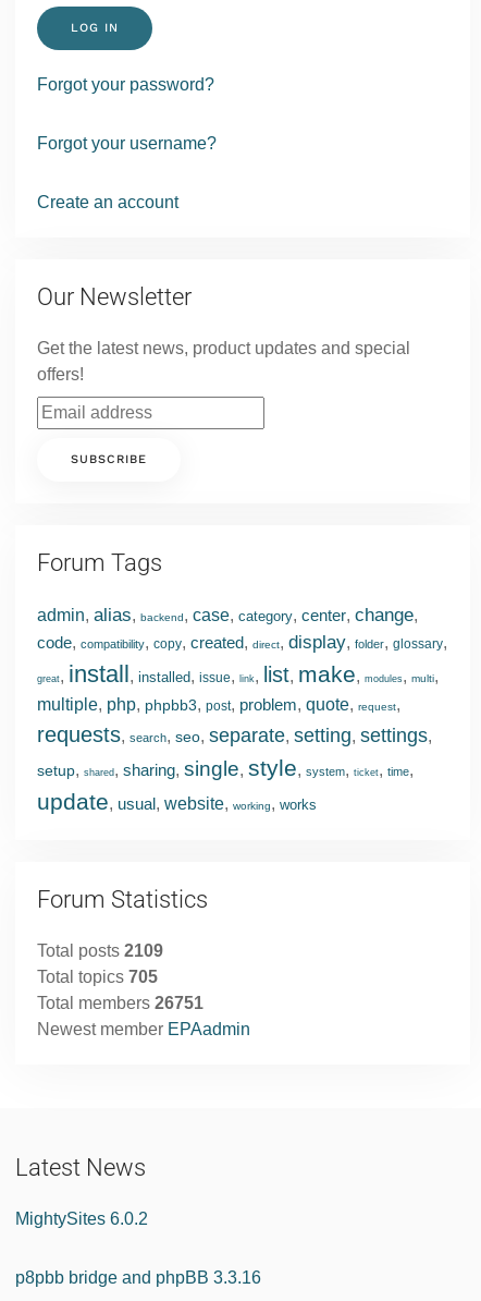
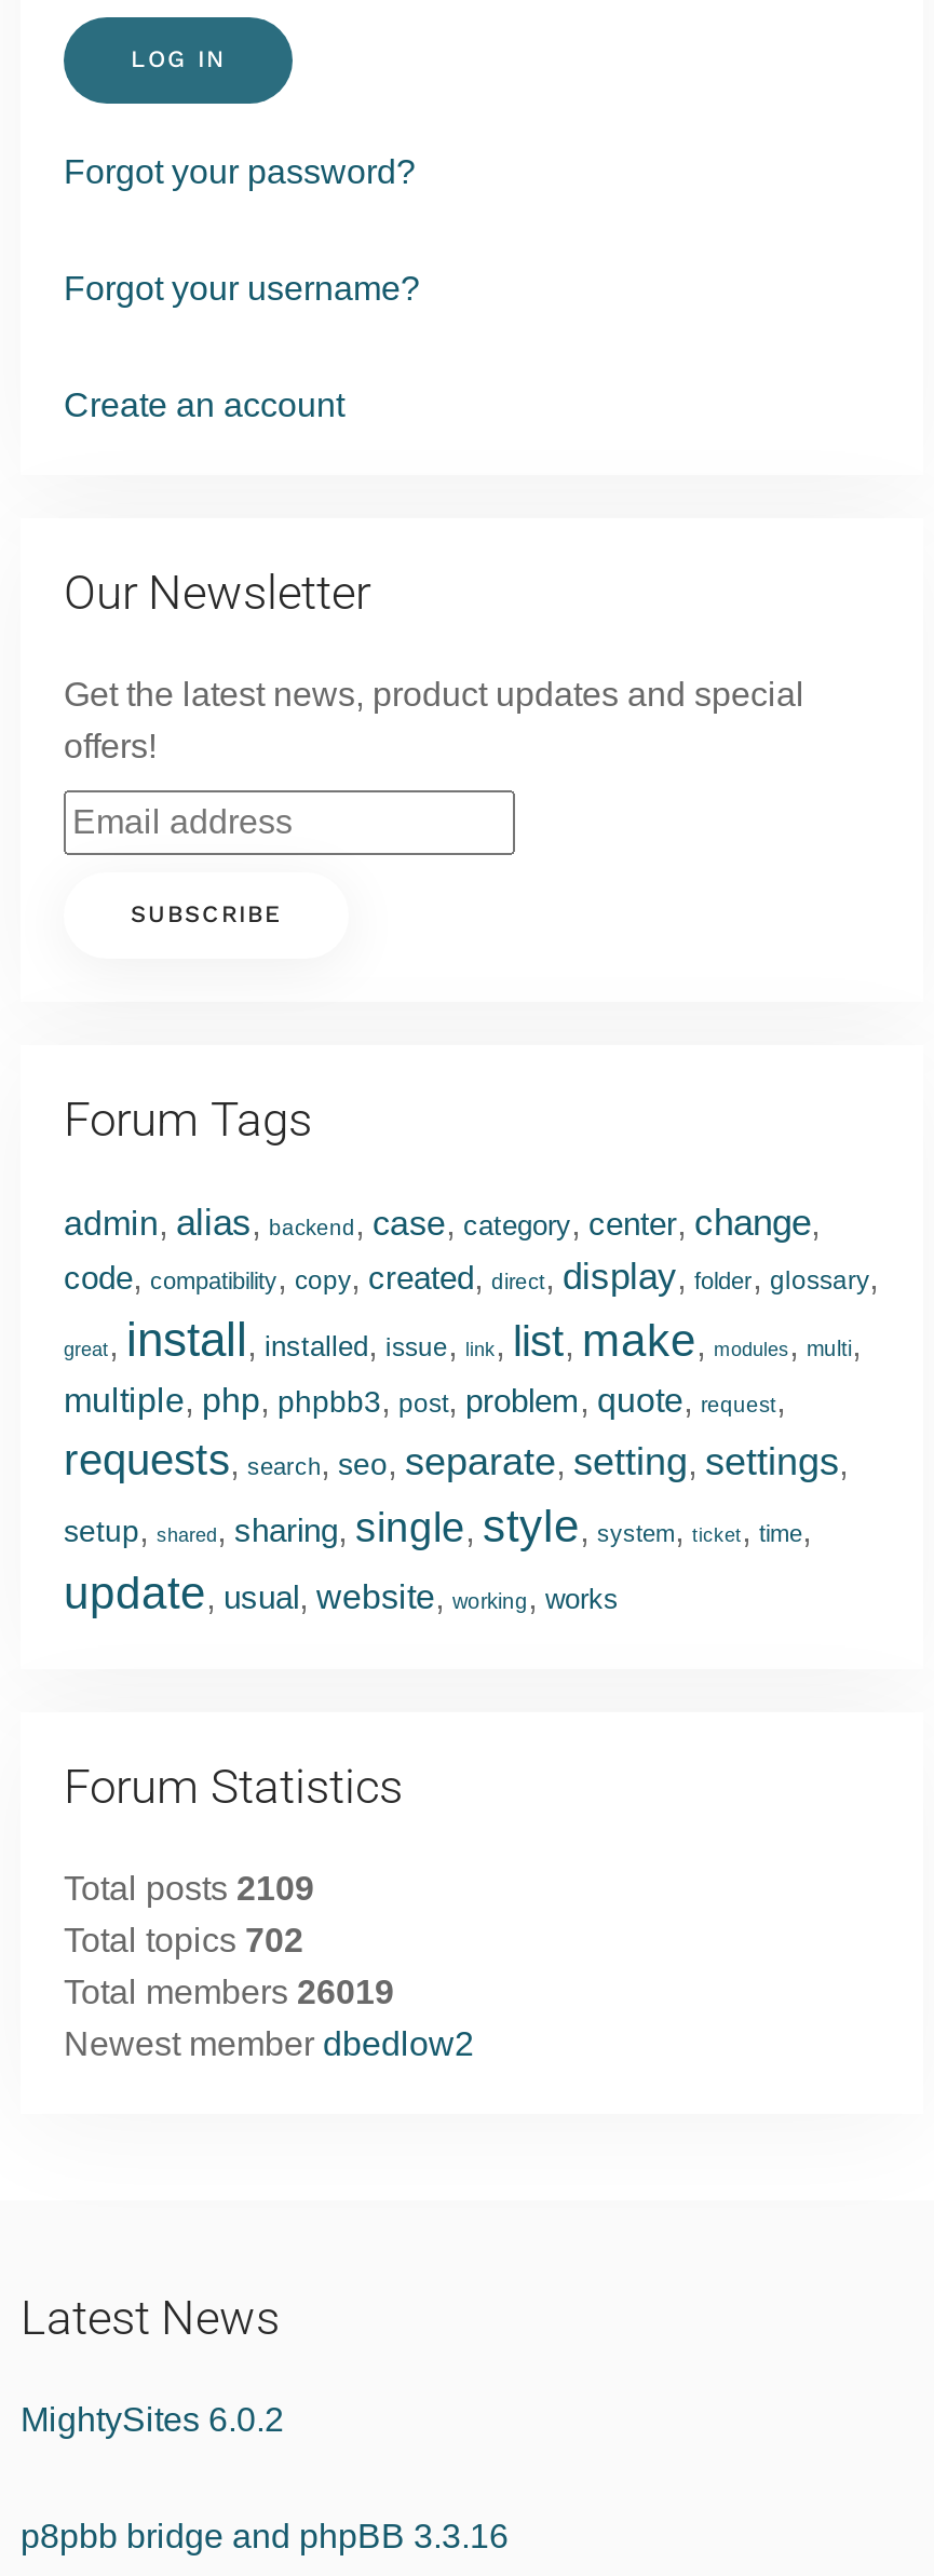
- Total topics 705
+ Total topics 702

- Total members 26751
+ Total members 26019

- Newest member EPAadmin
+ Newest member dbedlow2
